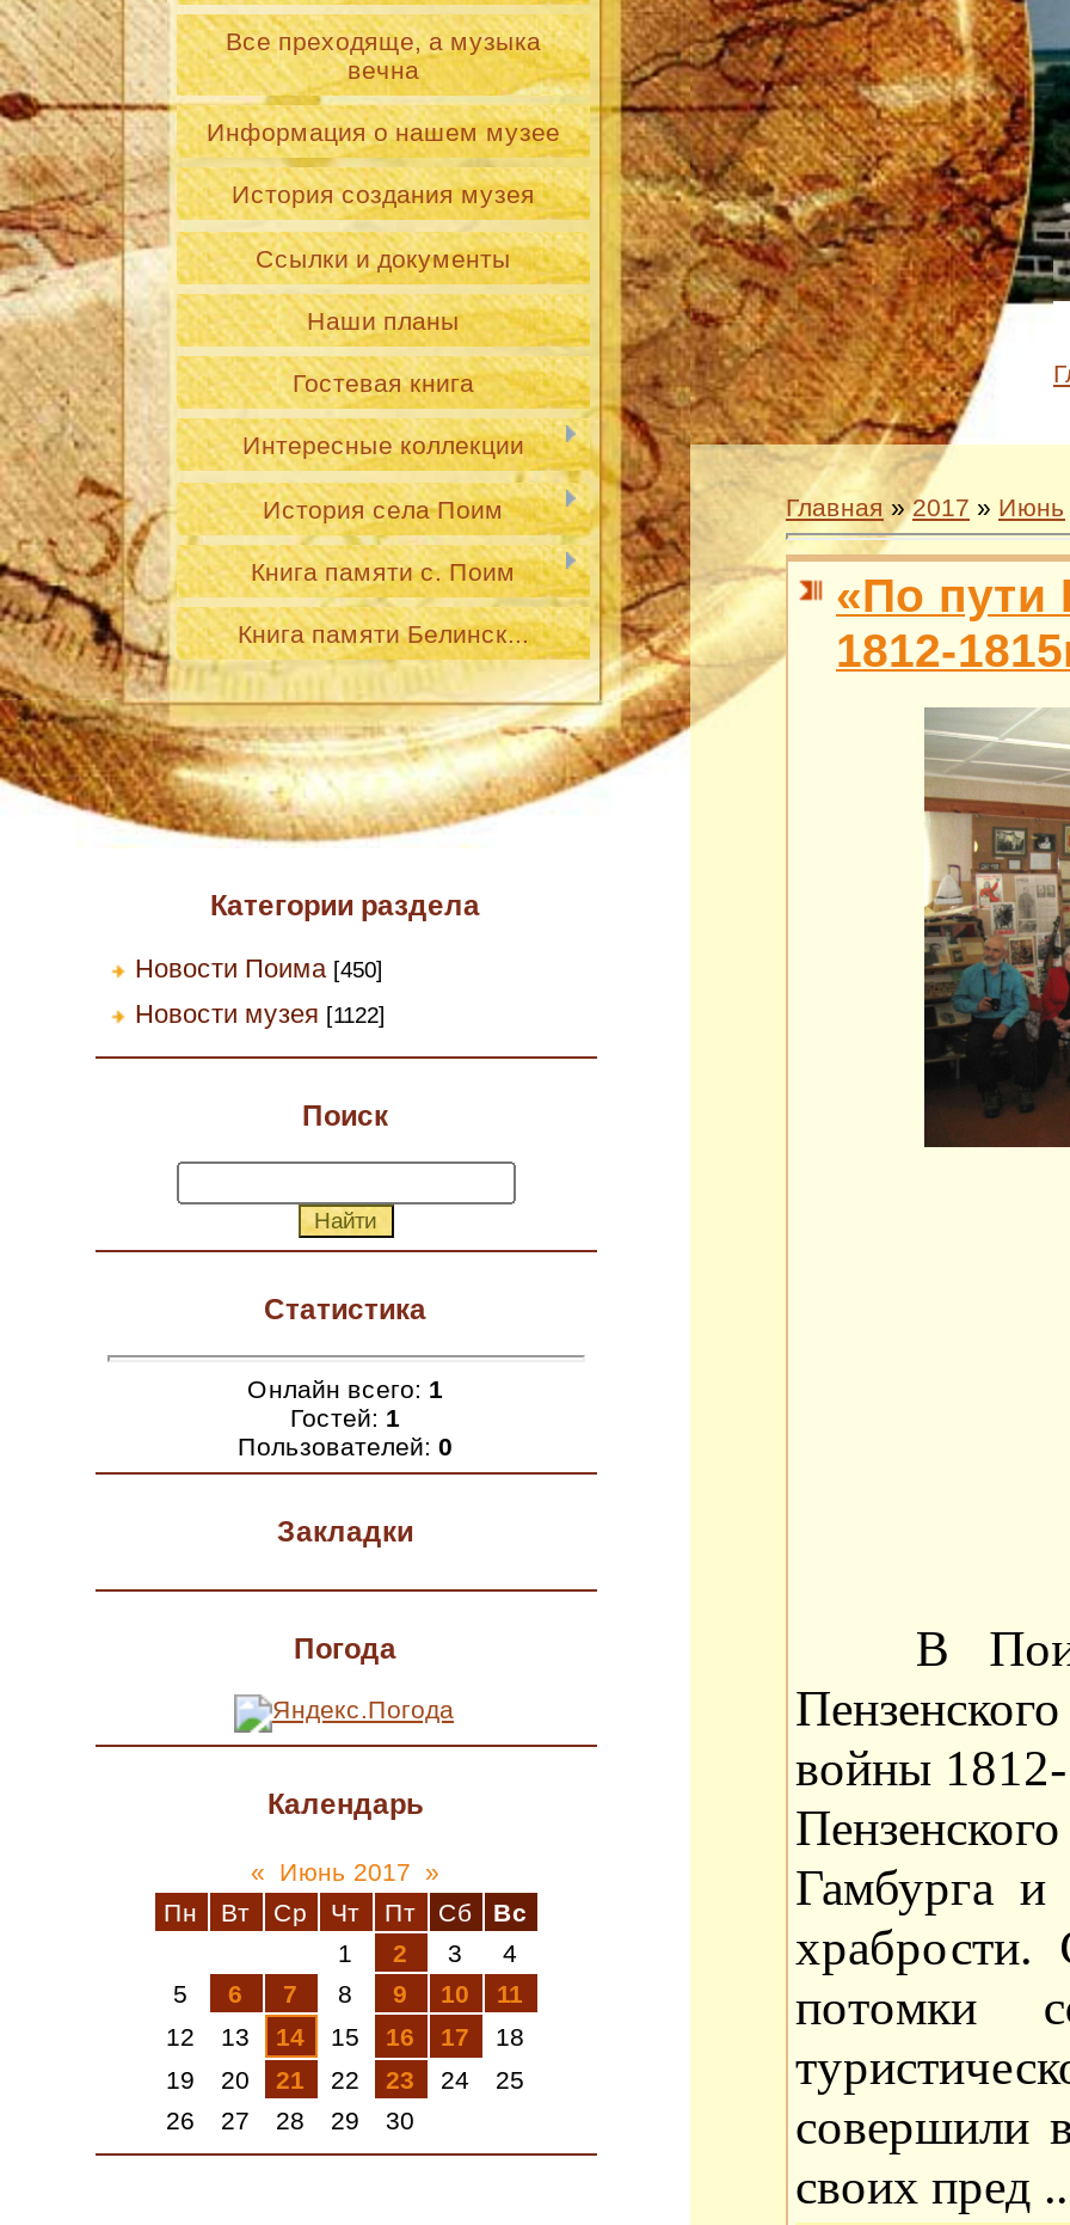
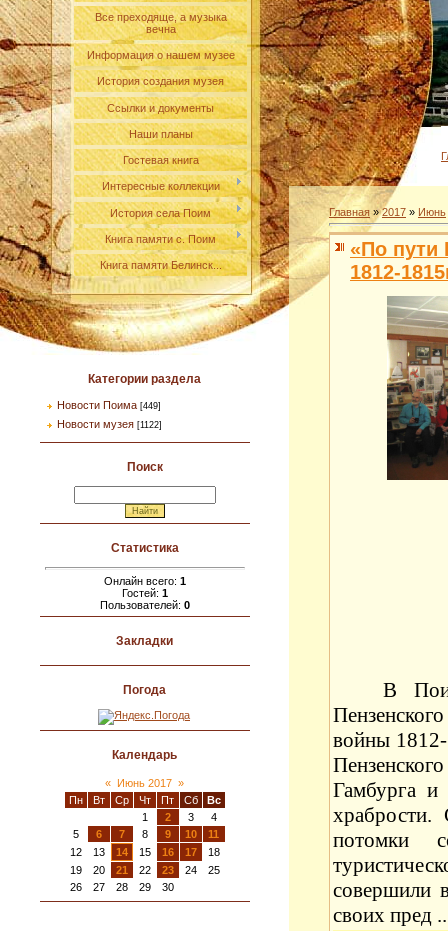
- Новости Поима [450]
+ Новости Поима [449]
